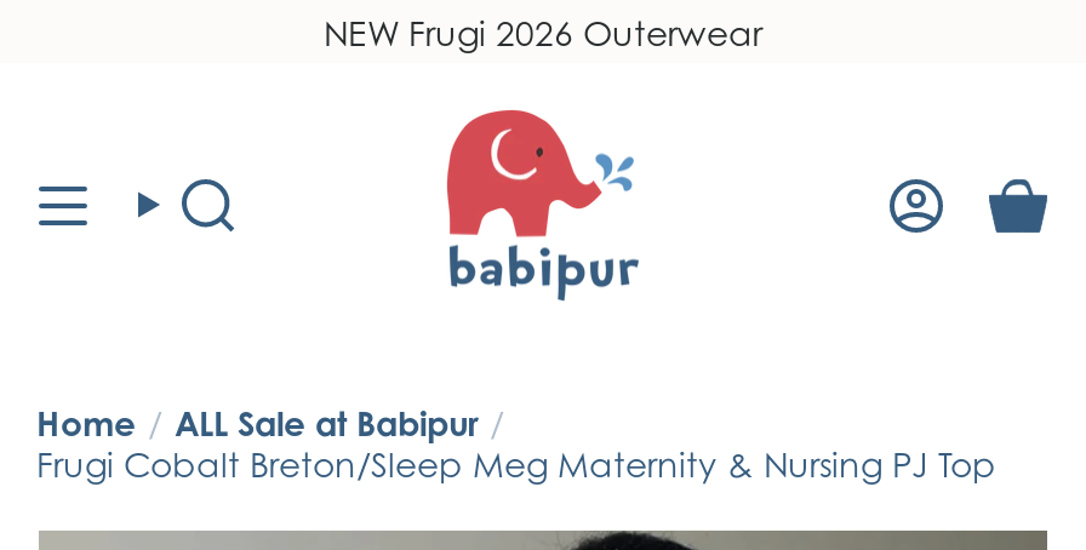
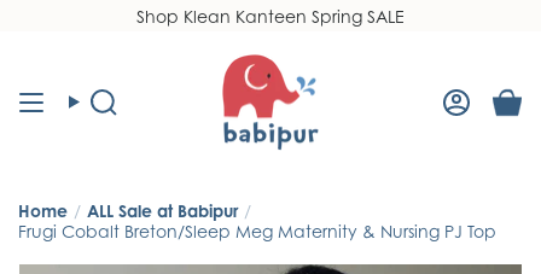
- NEW Frugi 2026 Outerwear
+ Shop Klean Kanteen Spring SALE
